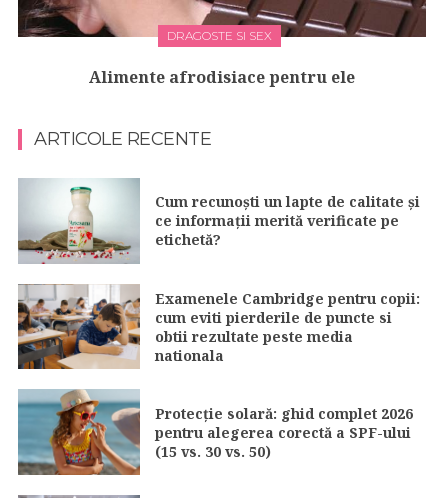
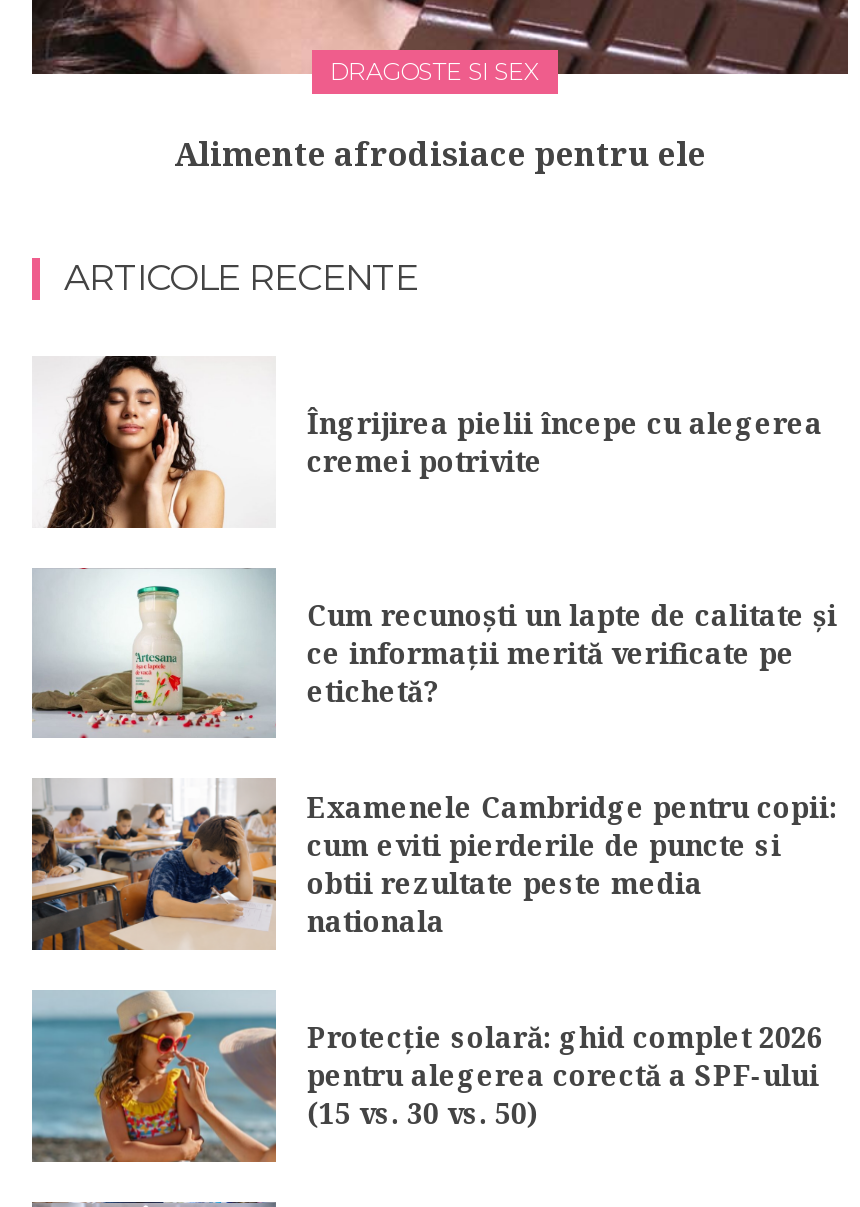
+ [image]

+ Îngrijirea pielii începe cu alegerea
+ cremei potrivite
